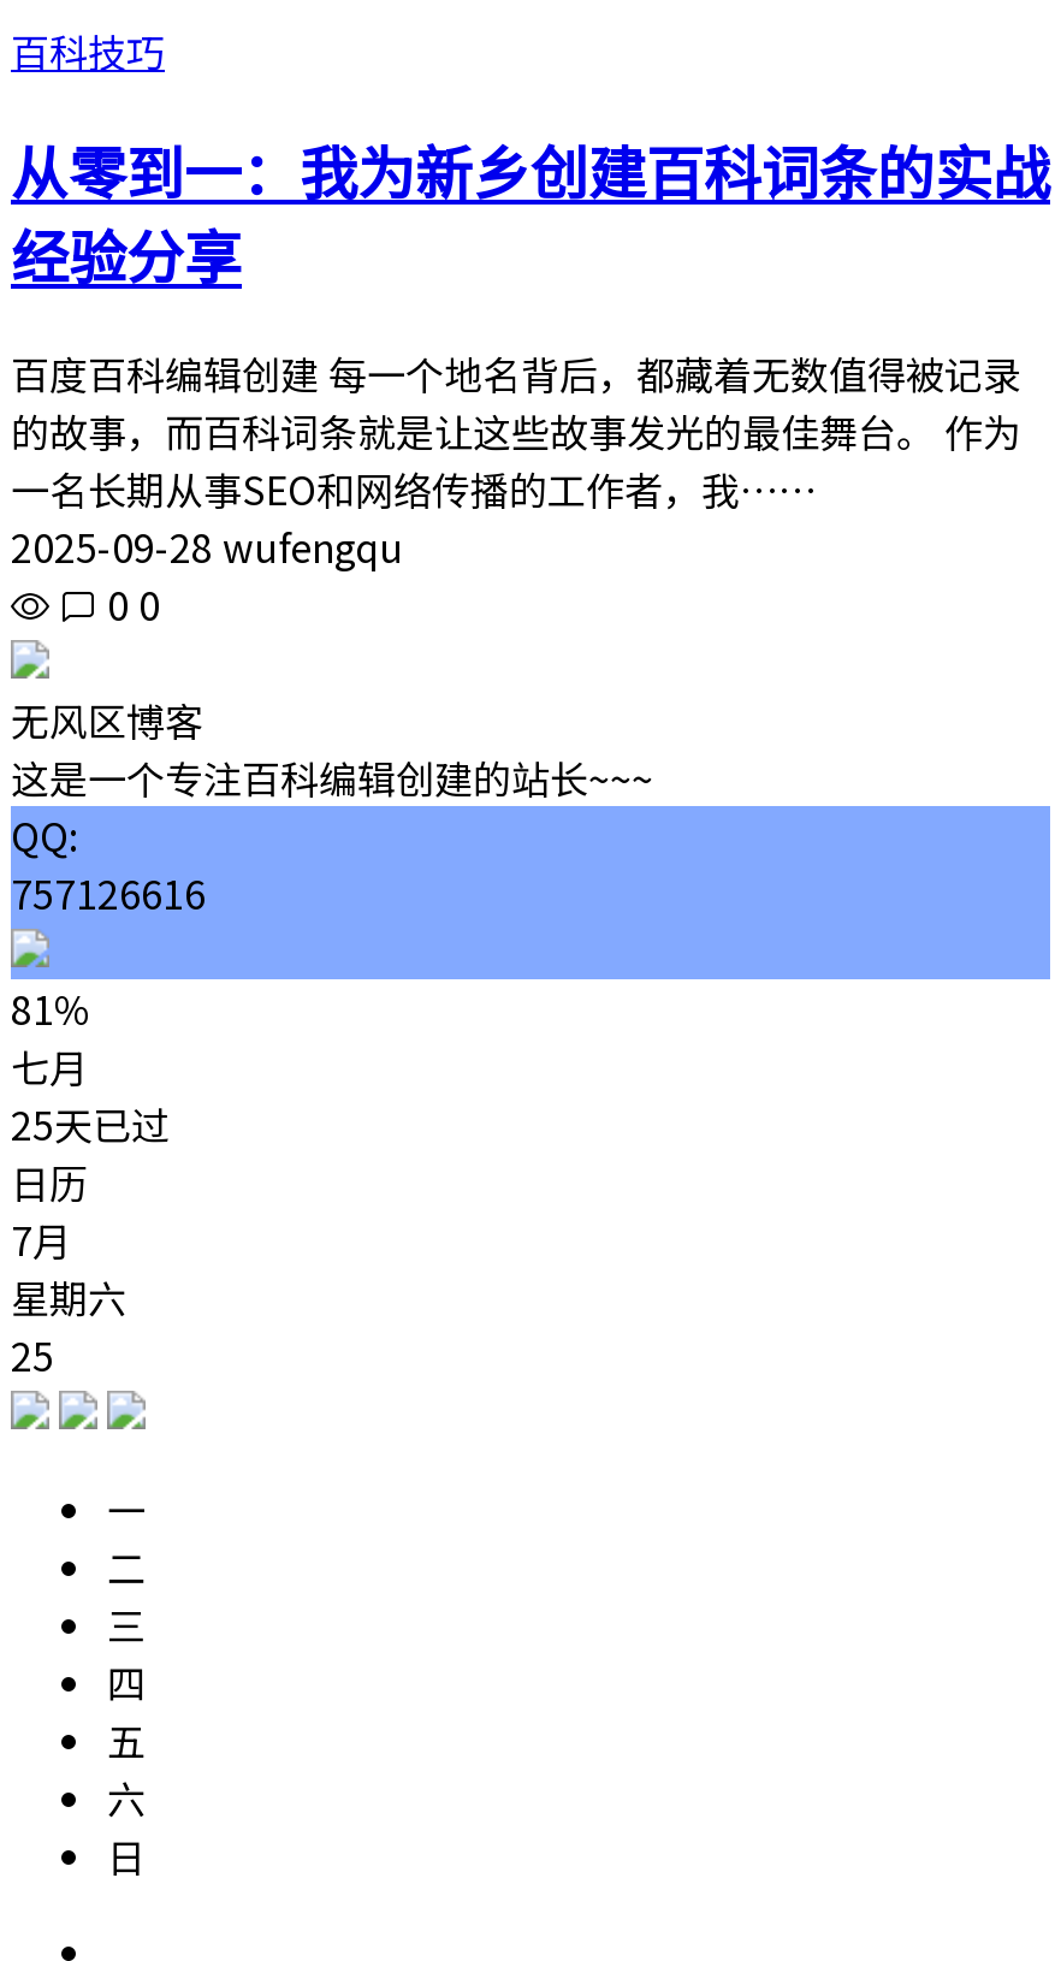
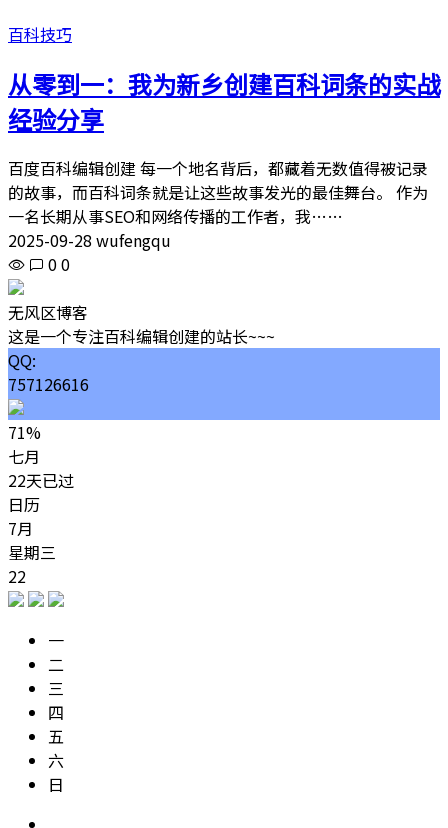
- 81%
+ 71%

- 25天已过
+ 22天已过

- 星期六
+ 星期三

- 25
+ 22
